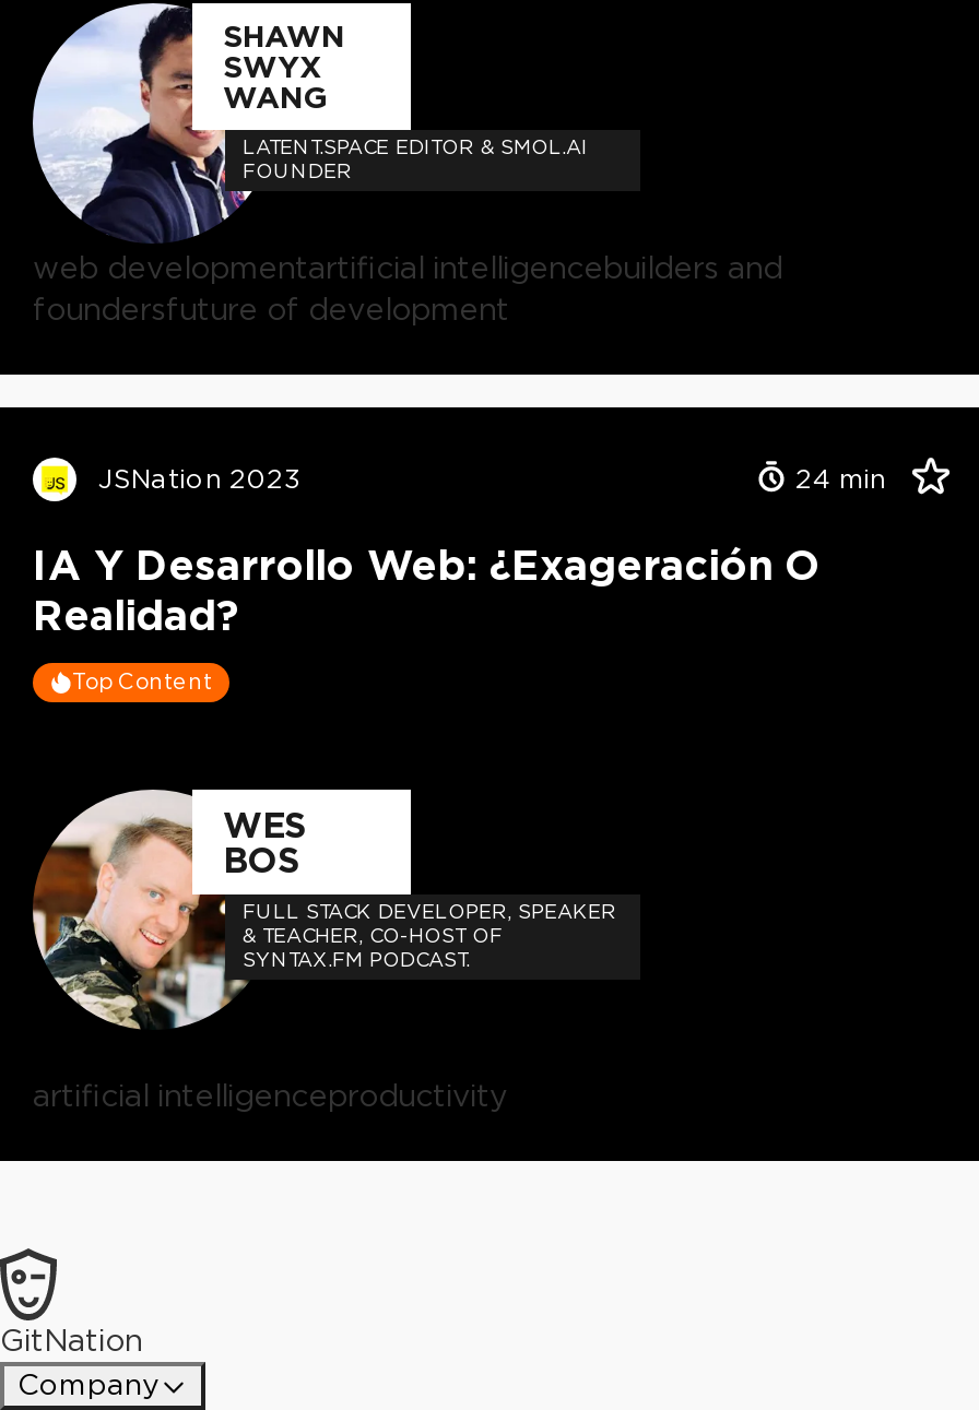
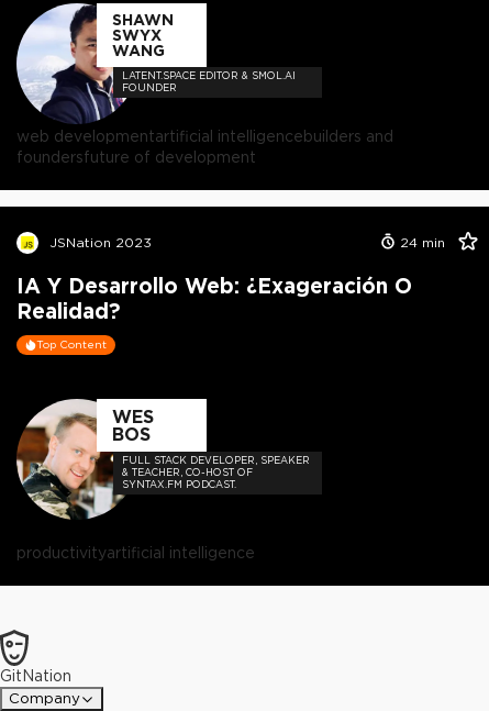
- artificial intelligenceproductivity
+ productivityartificial intelligence
